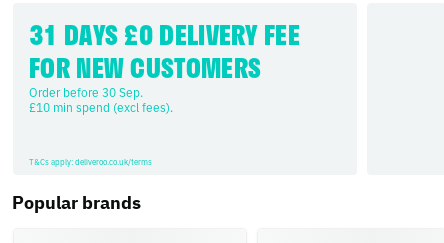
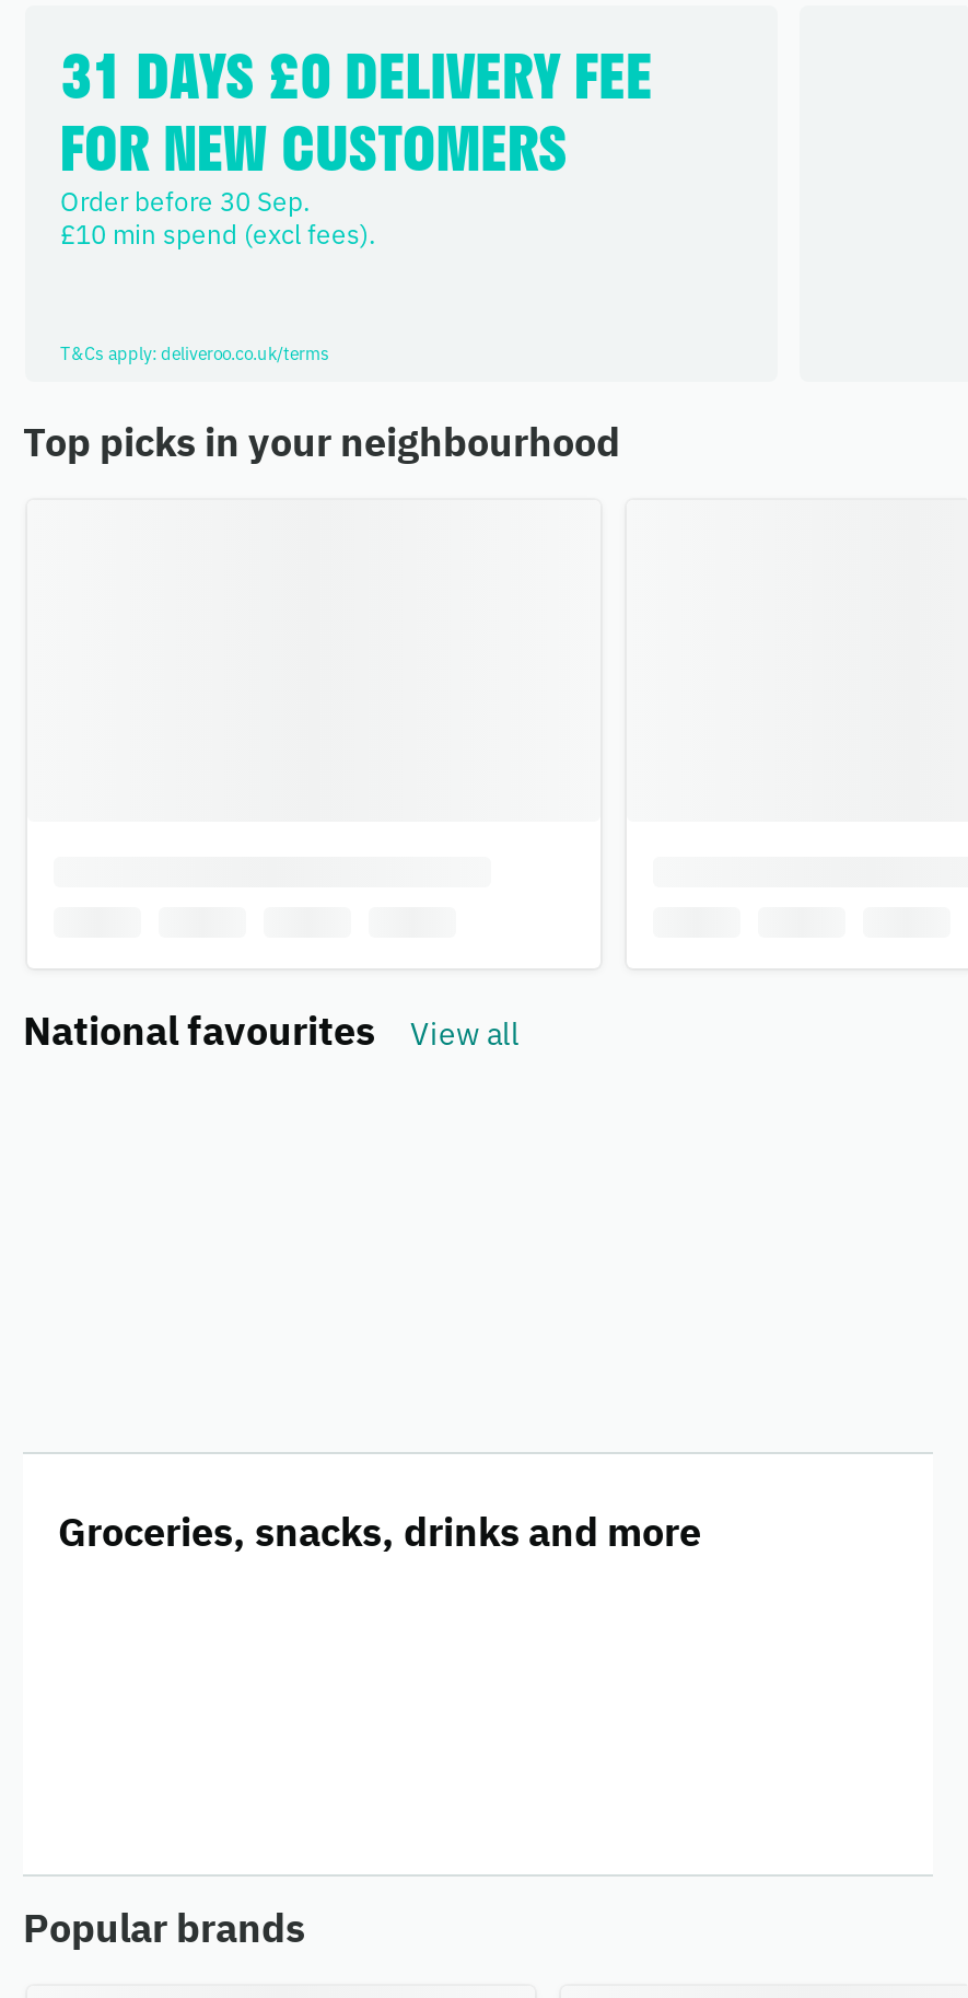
+ Top picks in your neighbourhood

+ National favourites
+ View all

+ Groceries, snacks, drinks and more
